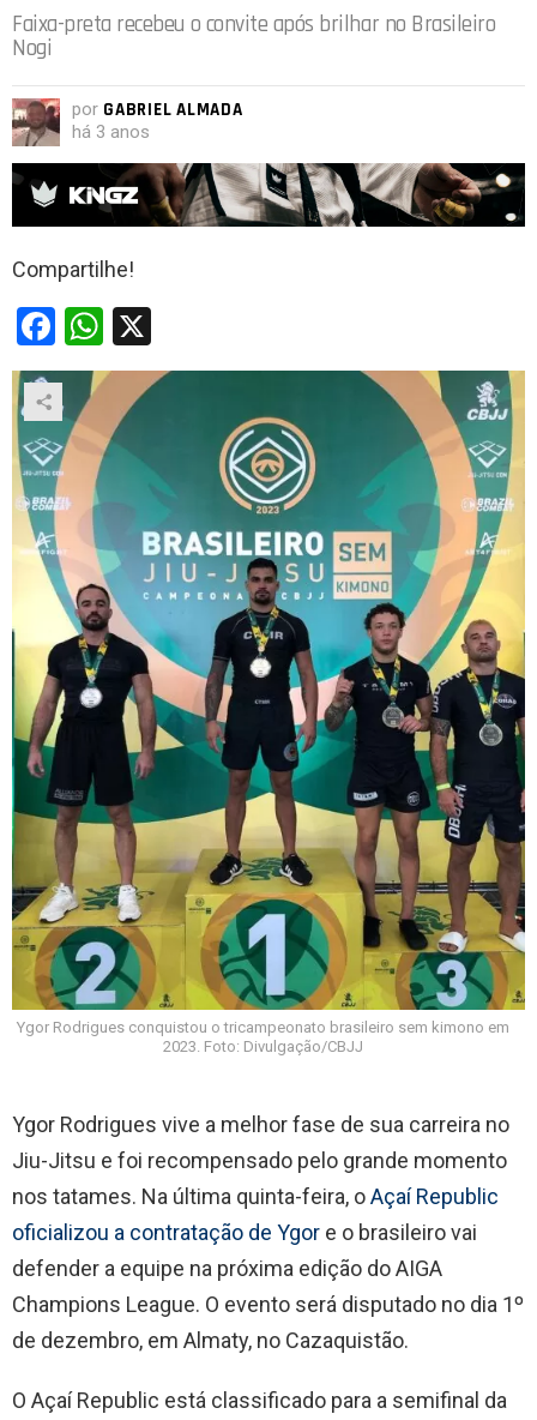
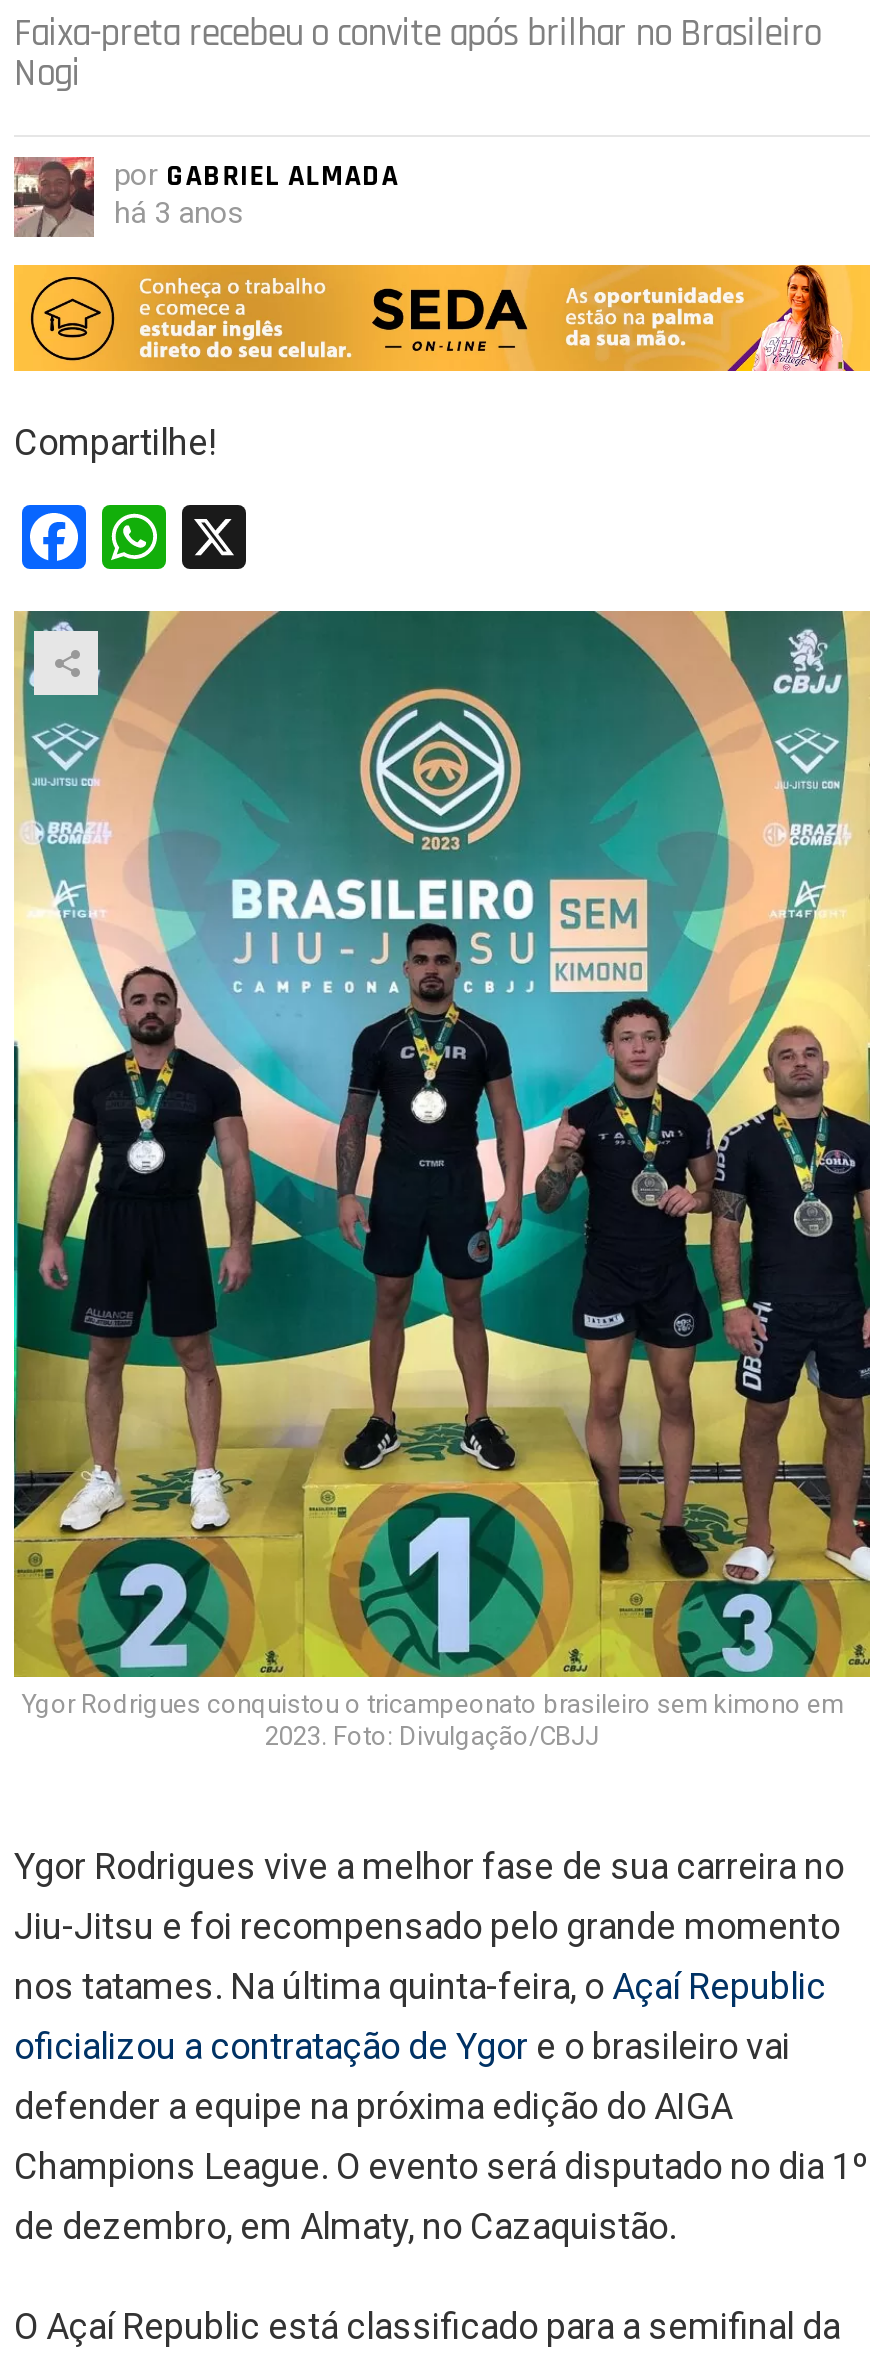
- [image]
+ [image]
